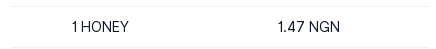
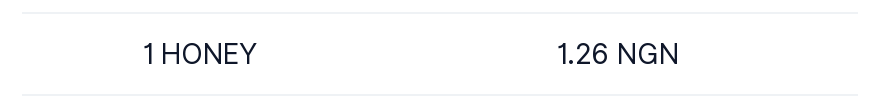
- 1.47 NGN
+ 1.26 NGN
